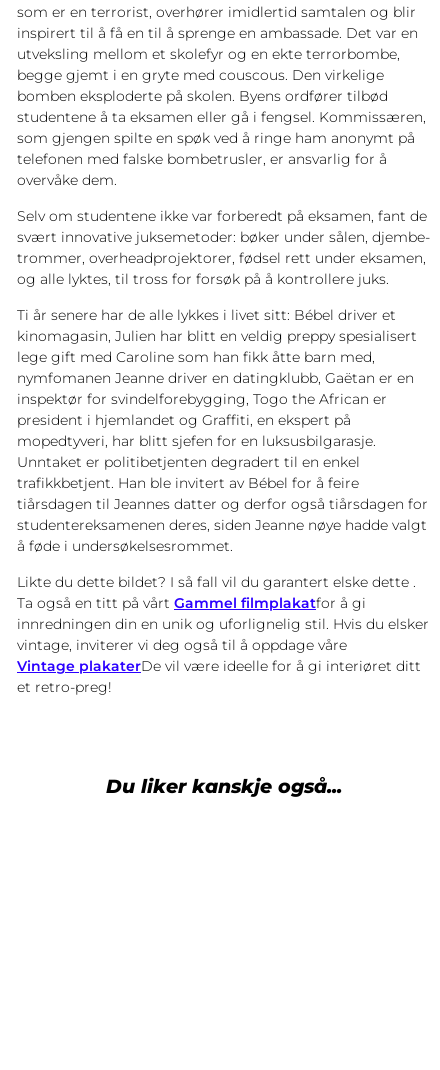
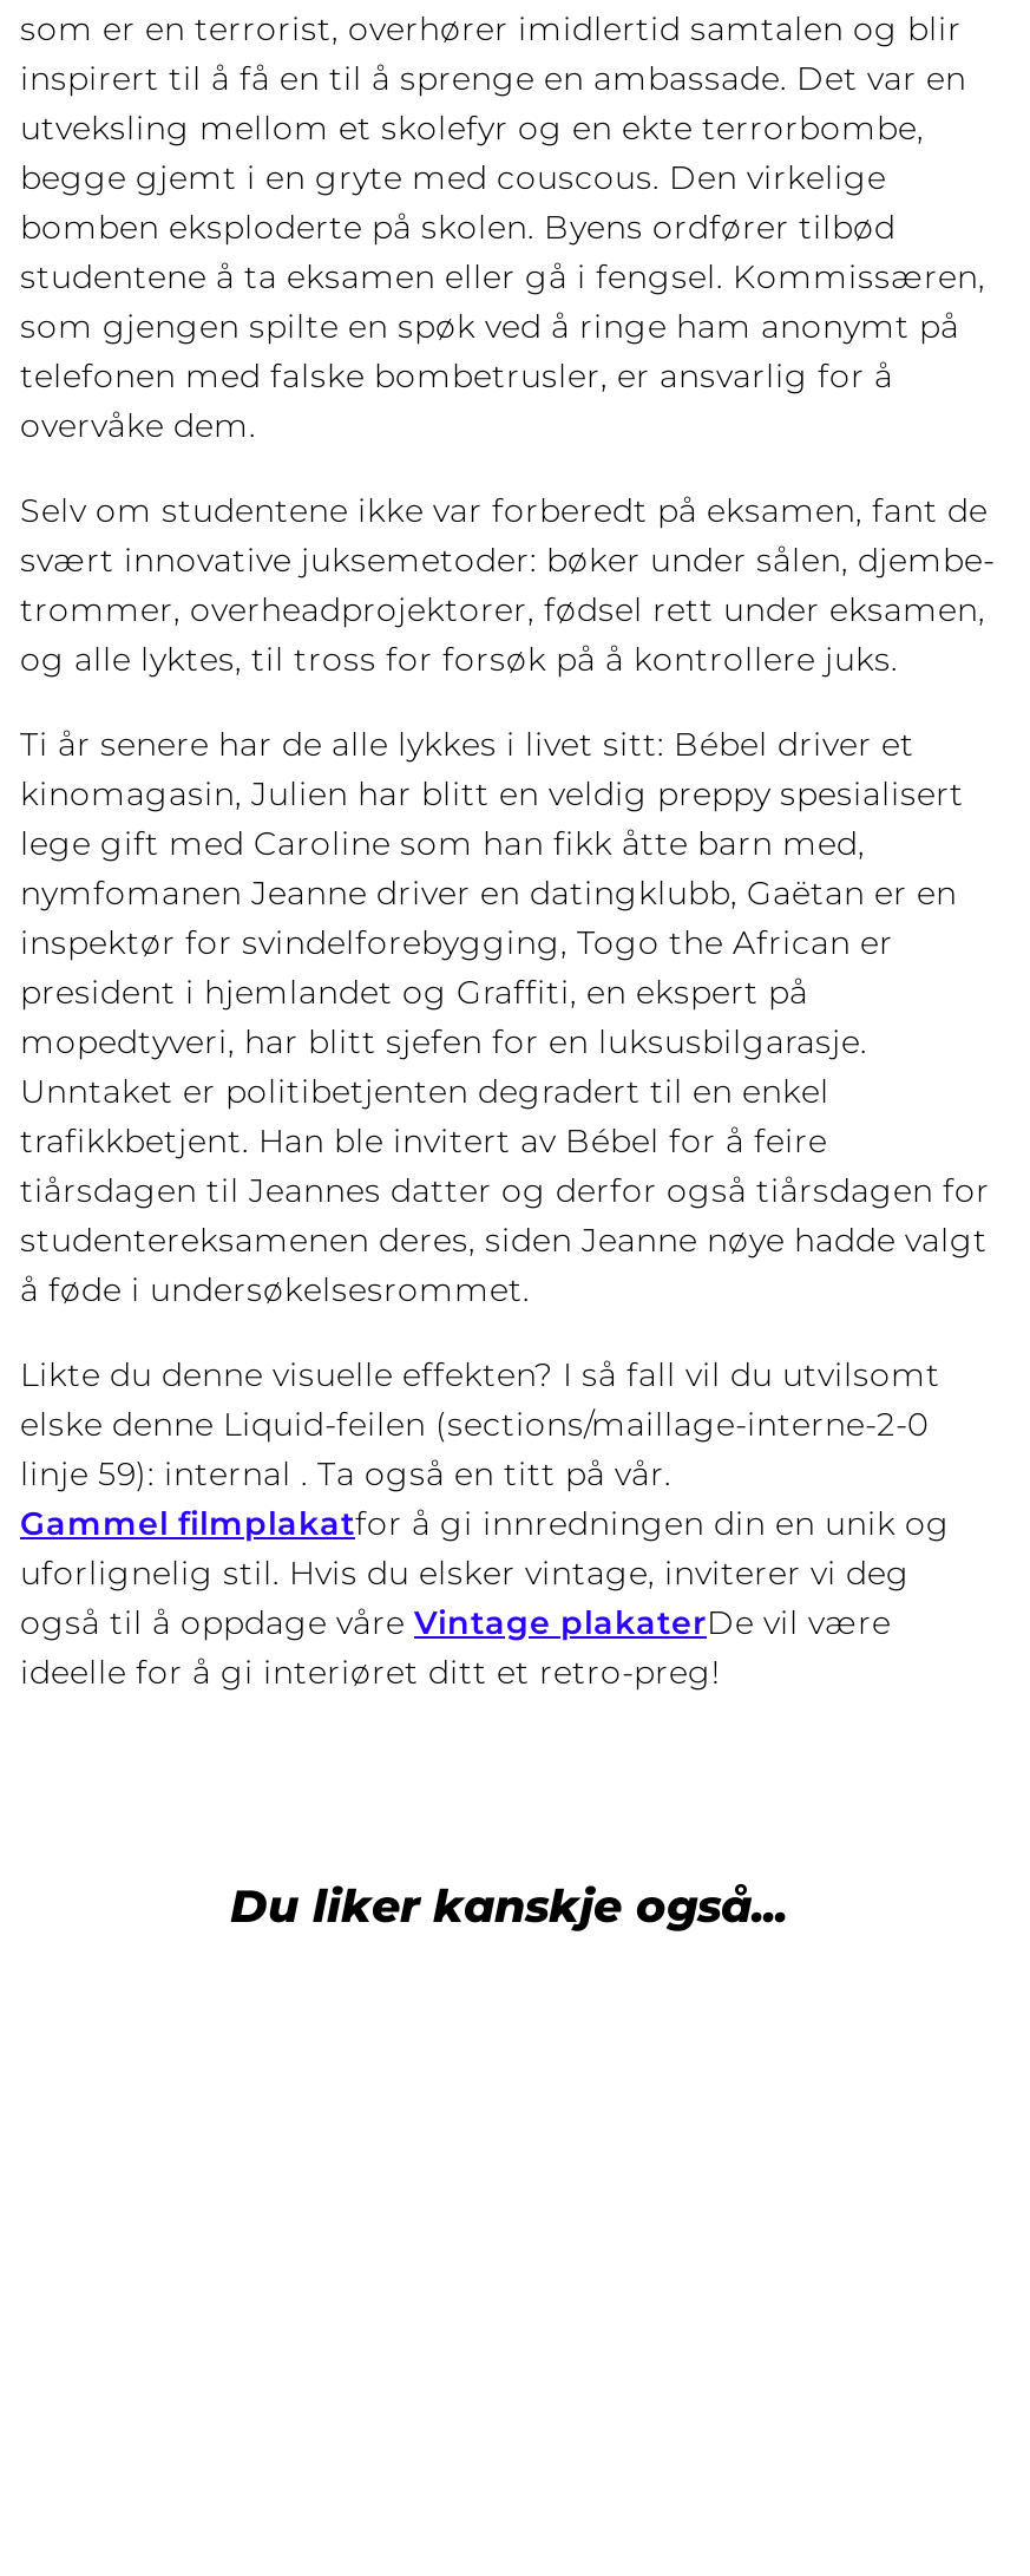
- Likte du dette bildet? I så fall vil du garantert elske dette.
- Ta også en titt på vårt Gammel filmplakatfor å gi
- innredningen din en unik og uforlignelig stil. Hvis du elsker
- vintage, inviterer vi deg også til å oppdage våre
- Vintage plakaterDe vil være ideelle for å gi interiøret ditt
- et retro-preg!
+ Likte du denne visuelle effekten? I så fall vil du utvilsomt
+ elske denne Liquid-feilen (sections/maillage-interne-2-0
+ linje 59): internal. Ta også en titt på vår.
+ Gammel filmplakatfor å gi innredningen din en unik og
+ uforlignelig stil. Hvis du elsker vintage, inviterer vi deg
+ også til å oppdage våre Vintage plakaterDe vil være
+ ideelle for å gi interiøret ditt et retro-preg!
